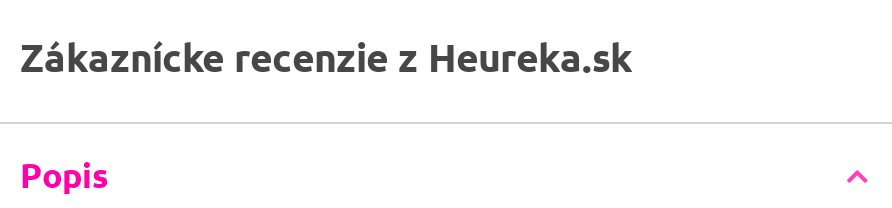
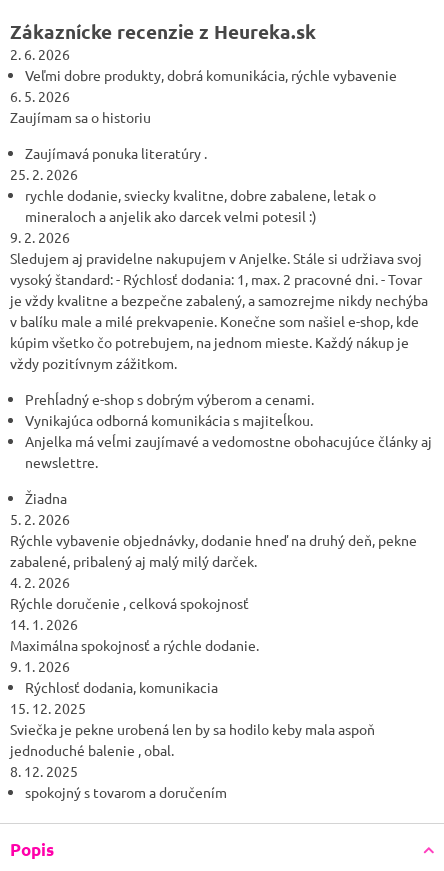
+ 2. 6. 2026
+ Veľmi dobre produkty, dobrá komunikácia, rýchle vybavenie
+ 6. 5. 2026
+ Zaujímam sa o historiu
+ Zaujímavá ponuka literatúry .
+ 25. 2. 2026
+ rychle dodanie, sviecky kvalitne, dobre zabalene, letak o
+ mineraloch a anjelik ako darcek velmi potesil :)
+ 9. 2. 2026
+ Sledujem aj pravidelne nakupujem v Anjelke. Stále si udržiava svoj
+ vysoký štandard: - Rýchlosť dodania: 1, max. 2 pracovné dni. - Tovar
+ je vždy kvalitne a bezpečne zabalený, a samozrejme nikdy nechýba
+ v balíku male a milé prekvapenie. Konečne som našiel e-shop, kde
+ kúpim všetko čo potrebujem, na jednom mieste. Každý nákup je
+ vždy pozitívnym zážitkom.
+ Prehĺadný e-shop s dobrým výberom a cenami.
+ Vynikajúca odborná komunikácia s majiteĺkou.
+ Anjelka má veĺmi zaujímavé a vedomostne obohacujúce články aj
+ newslettre.
+ Žiadna
+ 5. 2. 2026
+ Rýchle vybavenie objednávky, dodanie hneď na druhý deň, pekne
+ zabalené, pribalený aj malý milý darček.
+ 4. 2. 2026
+ Rýchle doručenie , celková spokojnosť
+ 14. 1. 2026
+ Maximálna spokojnosť a rýchle dodanie.
+ 9. 1. 2026
+ Rýchlosť dodania, komunikacia
+ 15. 12. 2025
+ Sviečka je pekne urobená len by sa hodilo keby mala aspoň
+ jednoduché balenie , obal.
+ 8. 12. 2025
+ spokojný s tovarom a doručením
